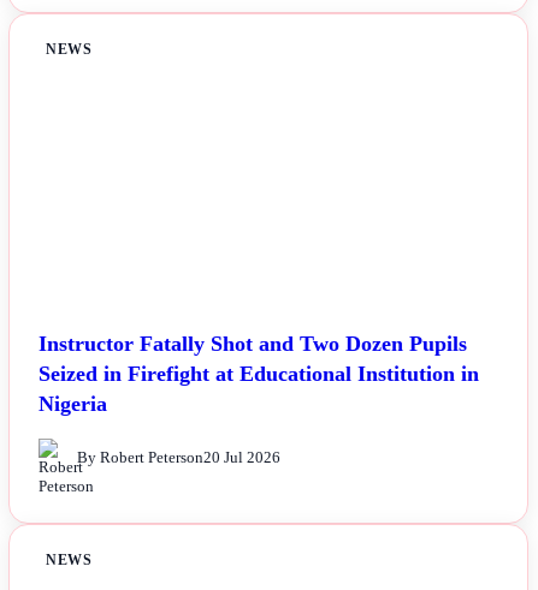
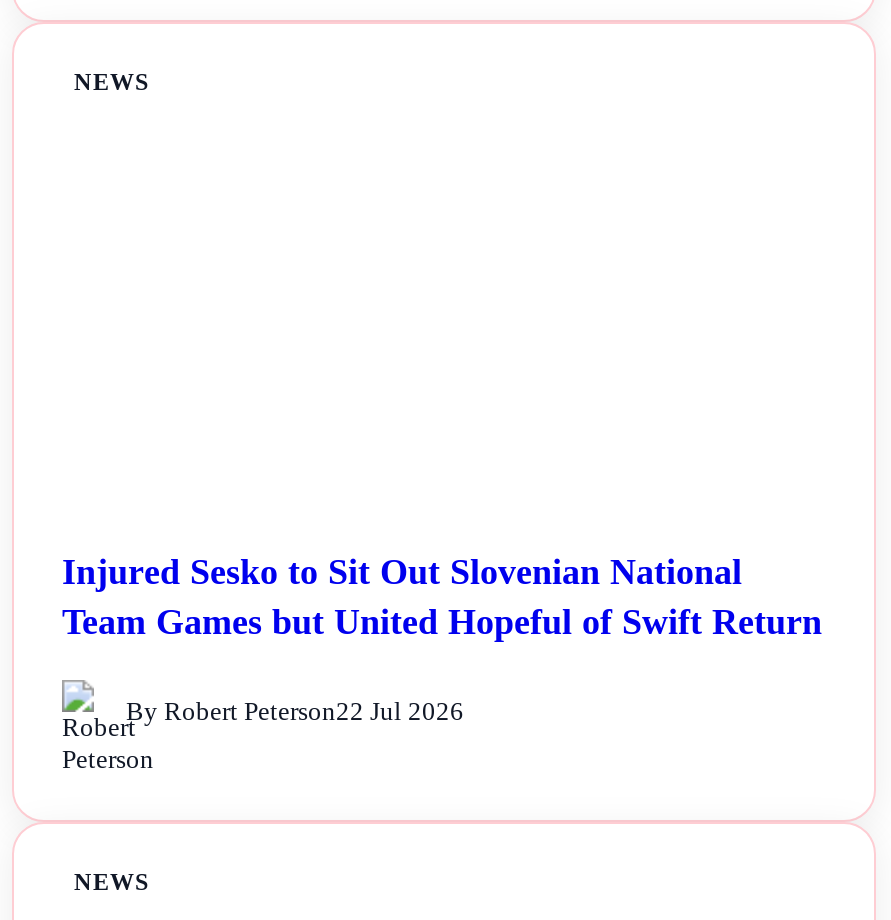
- Instructor Fatally Shot and Two Dozen Pupils
- Seized in Firefight at Educational Institution in
- Nigeria
+ Injured Sesko to Sit Out Slovenian National
+ Team Games but United Hopeful of Swift Return

- By Robert Peterson20 Jul 2026
+ By Robert Peterson22 Jul 2026
